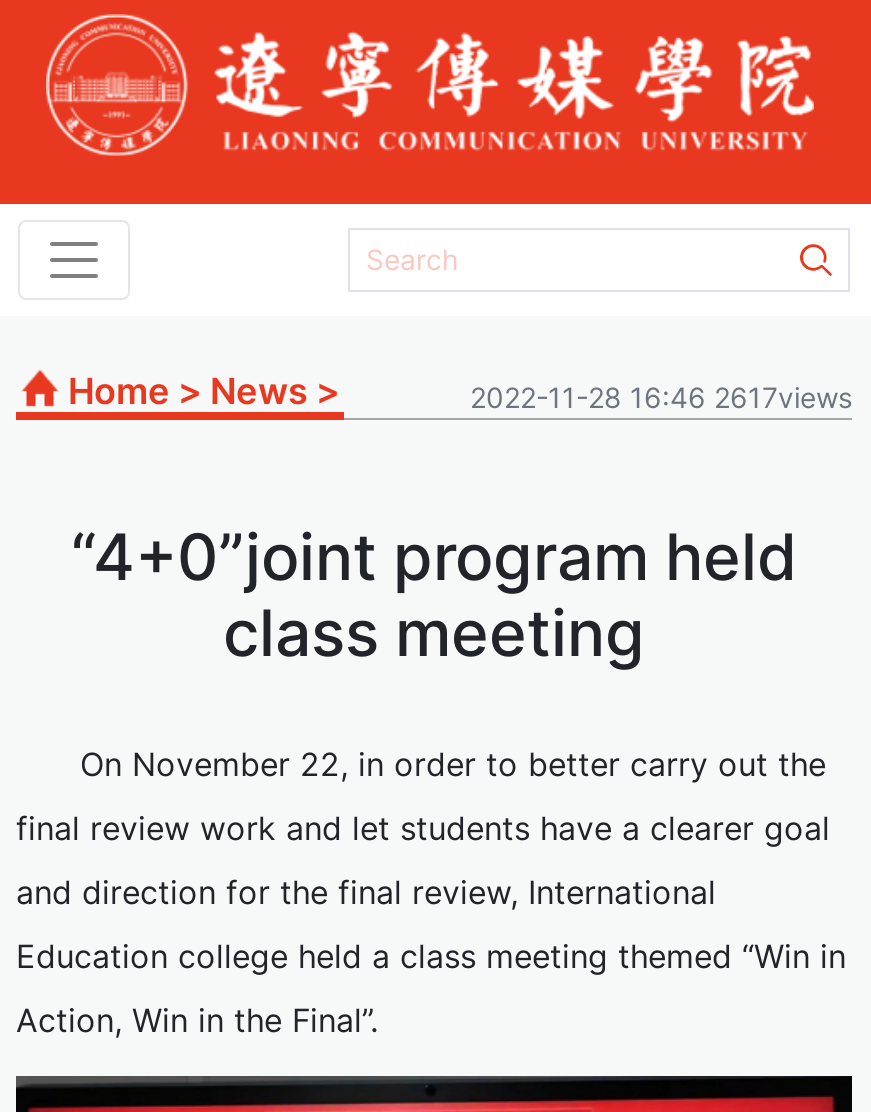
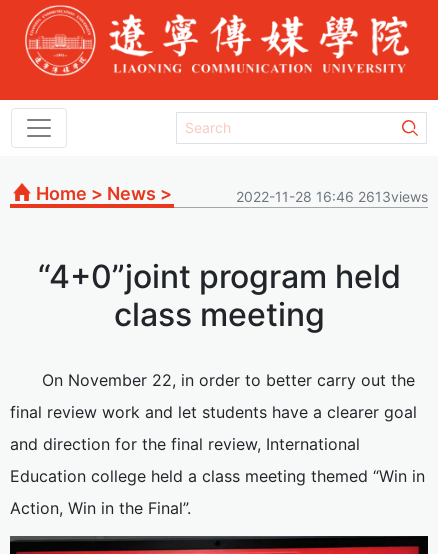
- 2022-11-28 16:46 2617views
+ 2022-11-28 16:46 2613views
